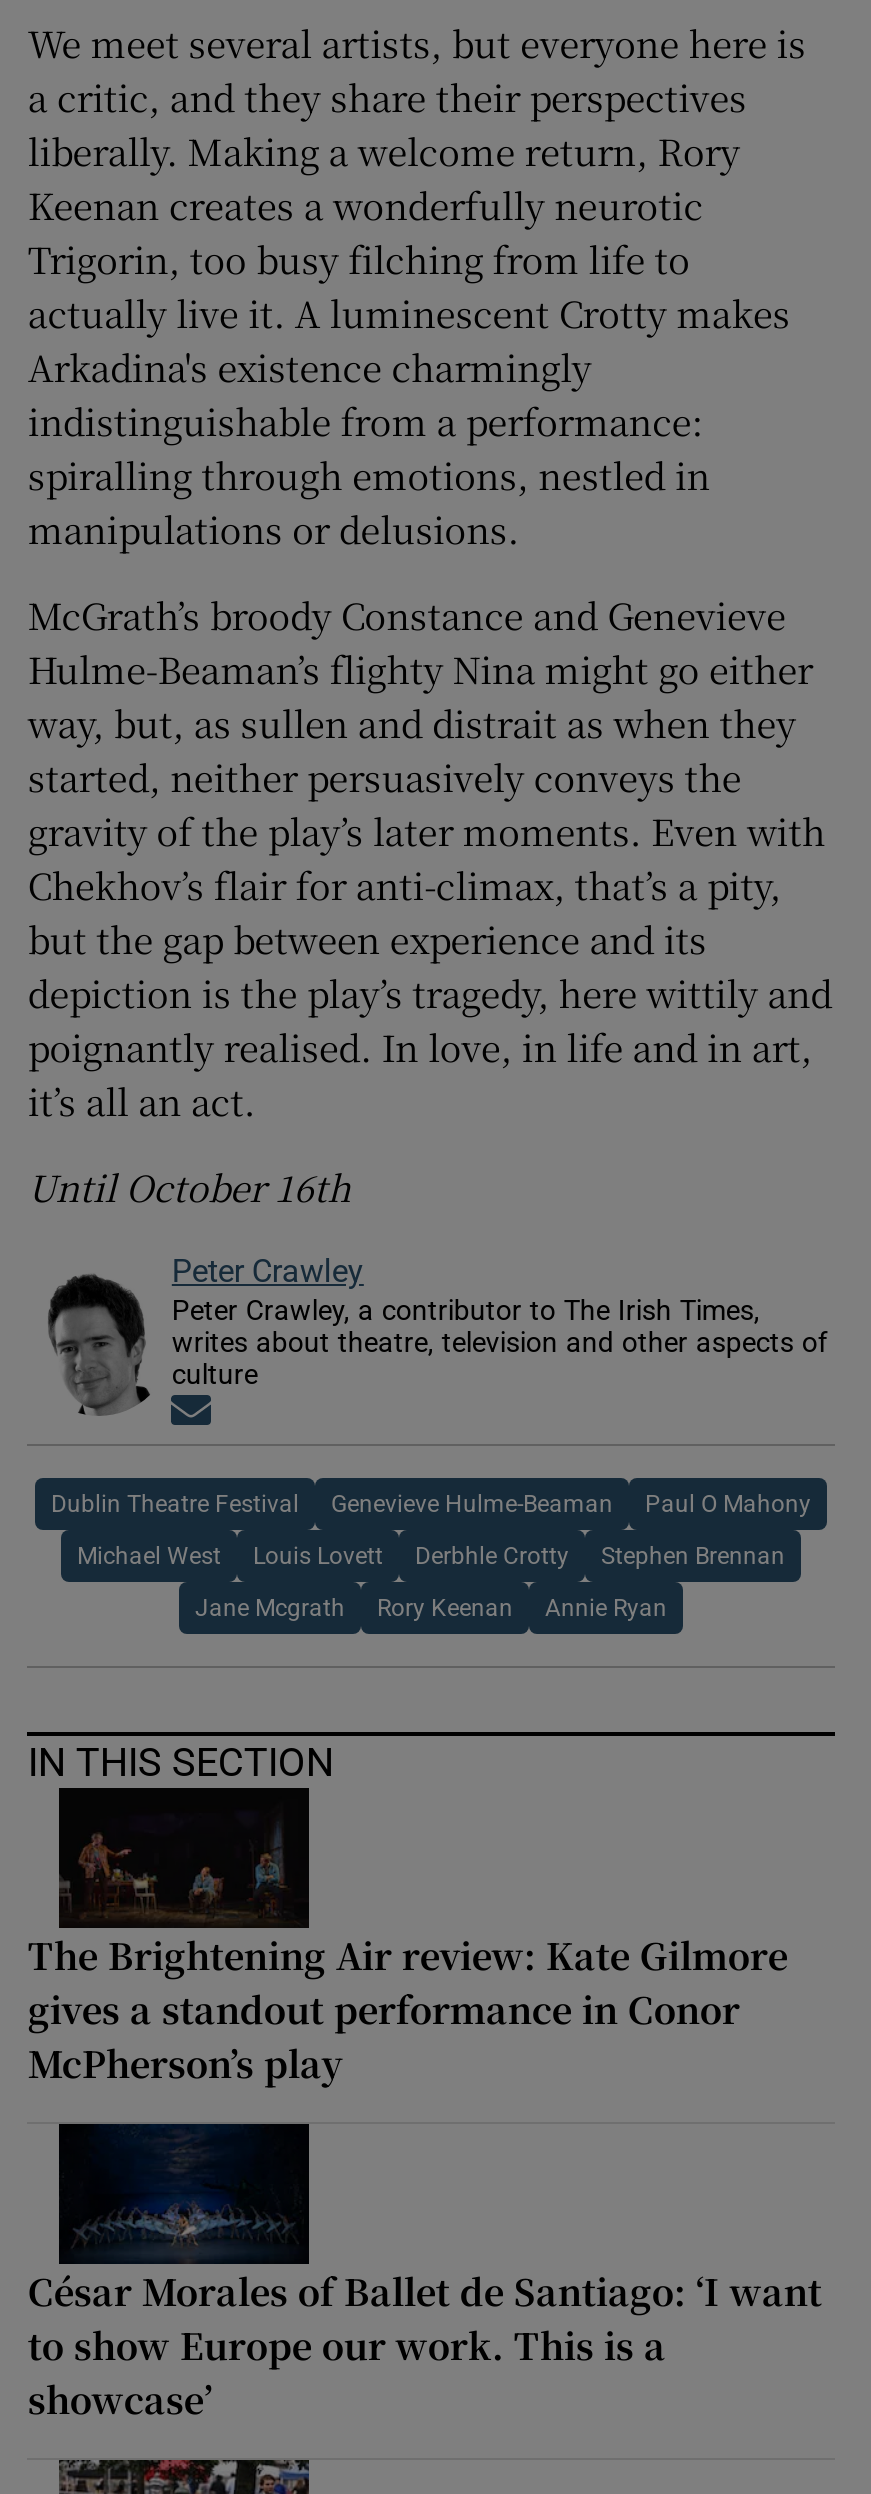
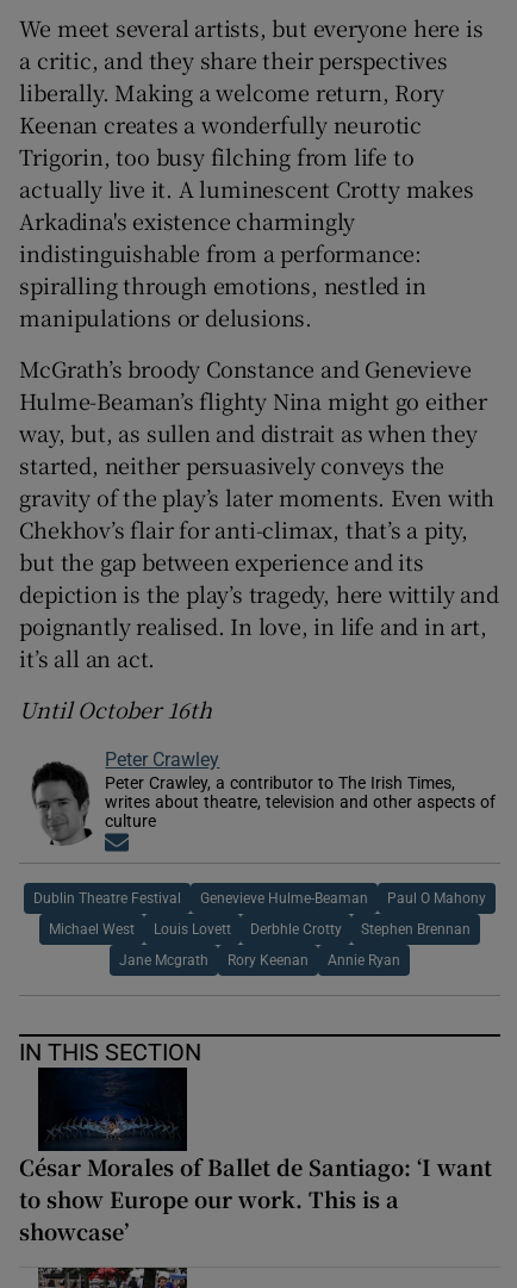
- [image]
- The Brightening Air review: Kate Gilmore
- gives a standout performance in Conor
- McPherson’s play
